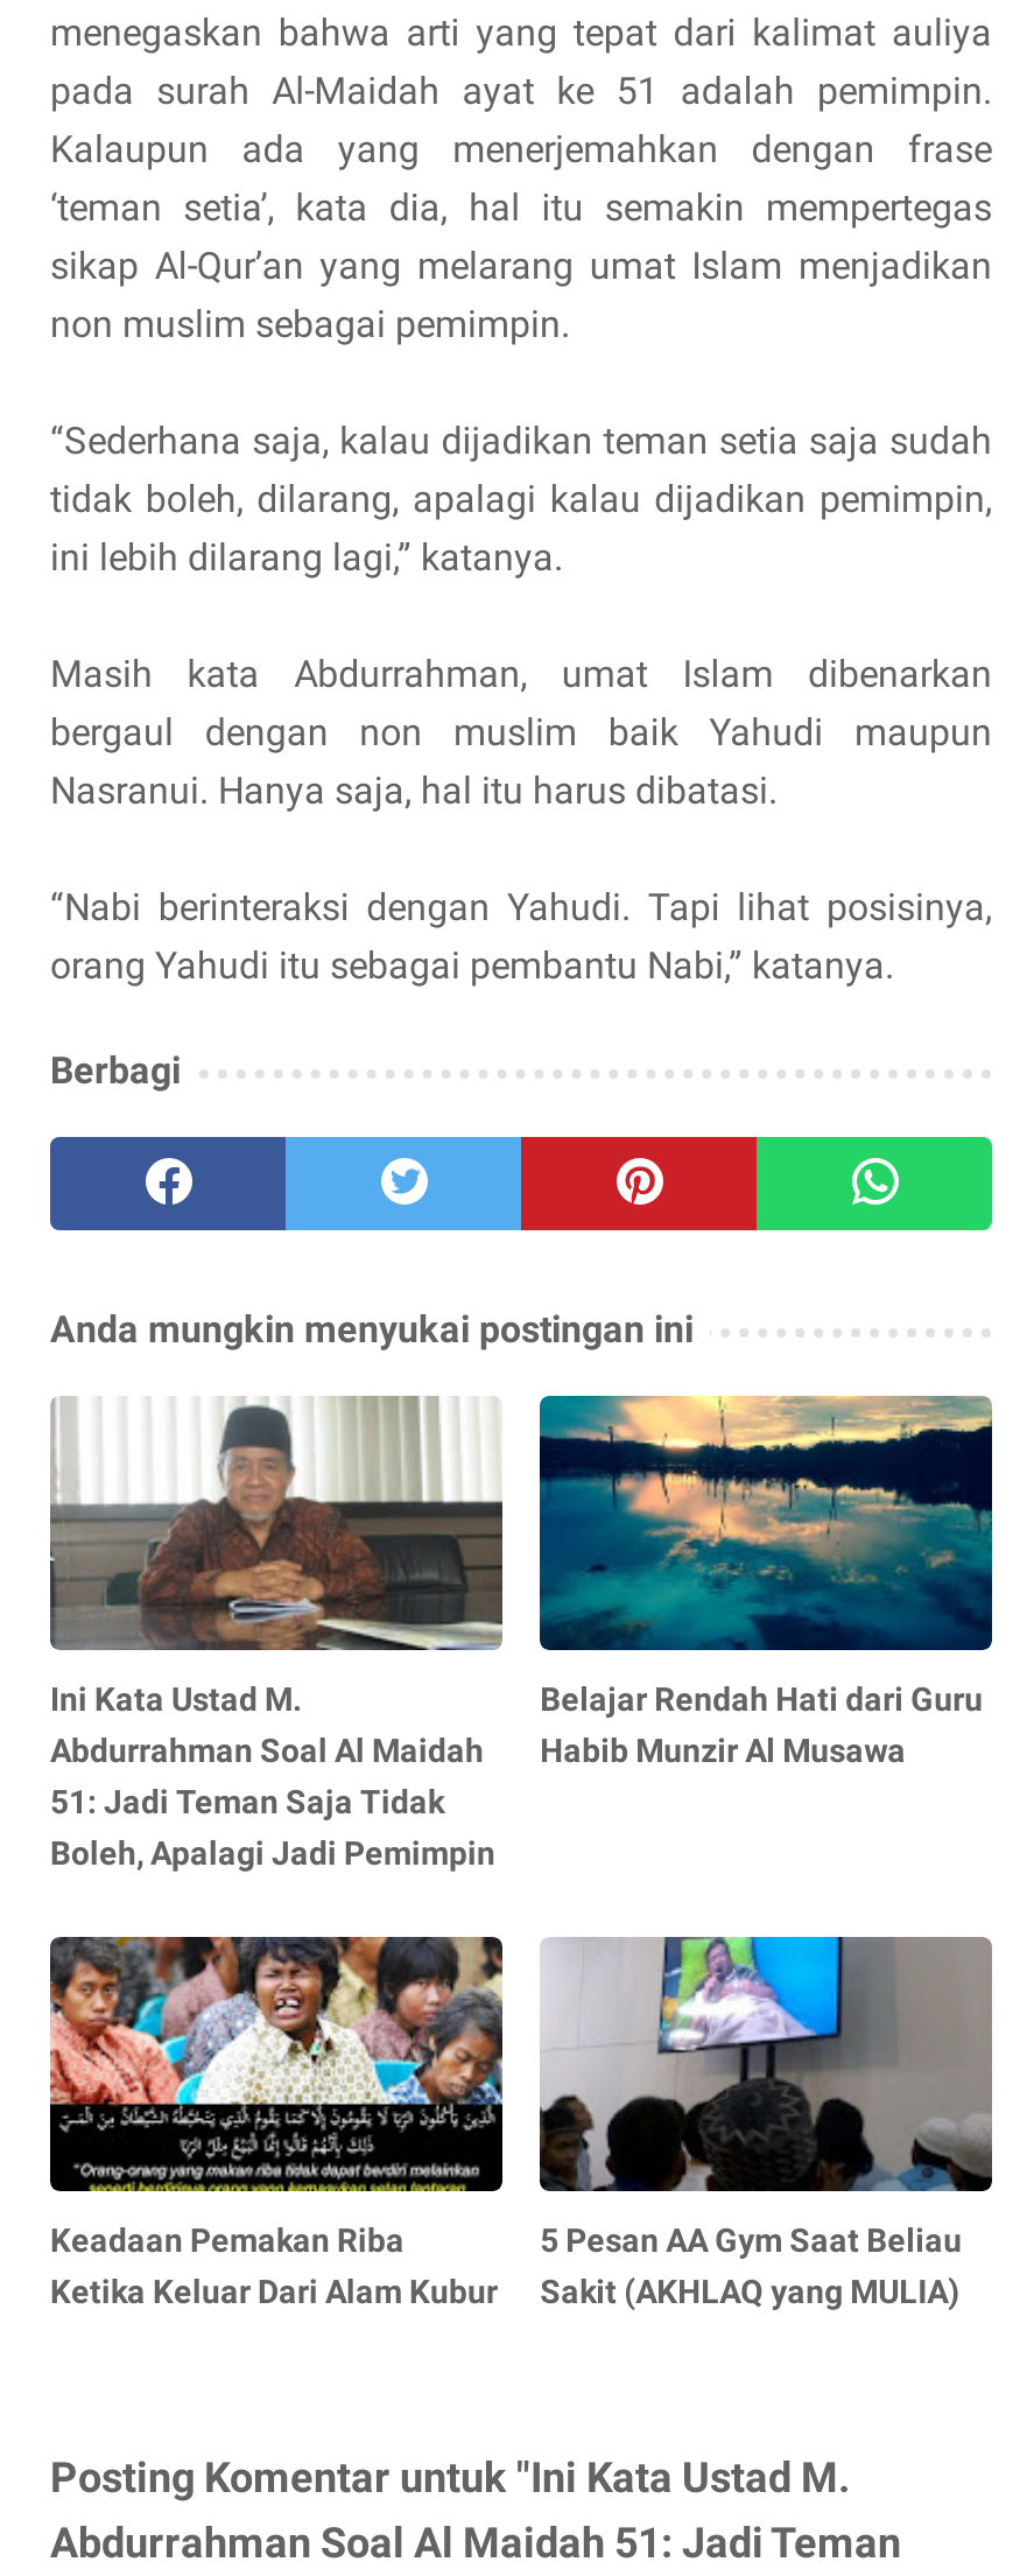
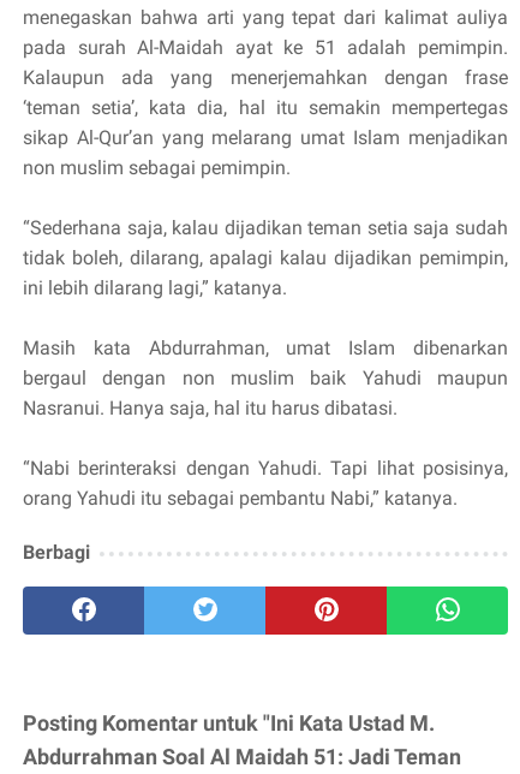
- Anda mungkin menyukai postingan ini

- [image]
- Ini Kata Ustad M.
- Abdurrahman Soal Al Maidah
- 51: Jadi Teman Saja Tidak
- Boleh, Apalagi Jadi Pemimpin

- [image]
- Belajar Rendah Hati dari Guru
- Habib Munzir Al Musawa

- [image]
- Keadaan Pemakan Riba
- Ketika Keluar Dari Alam Kubur

- [image]
- 5 Pesan AA Gym Saat Beliau
- Sakit (AKHLAQ yang MULIA)
